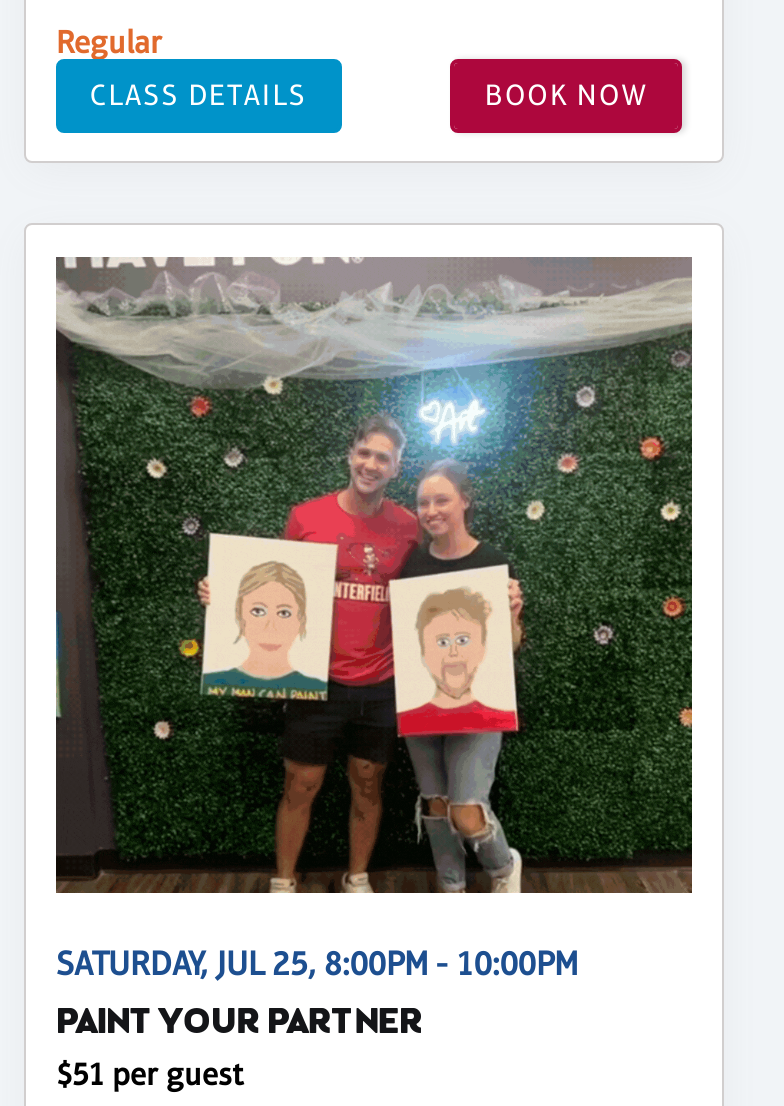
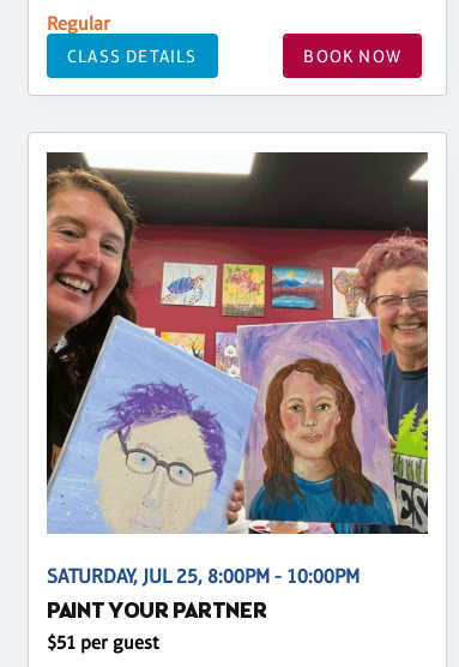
- [image]
+ [image]
